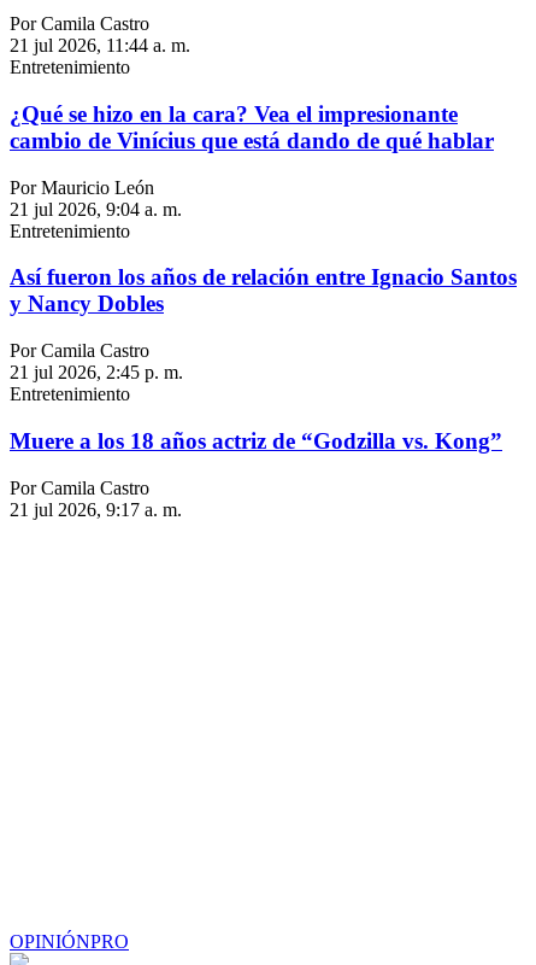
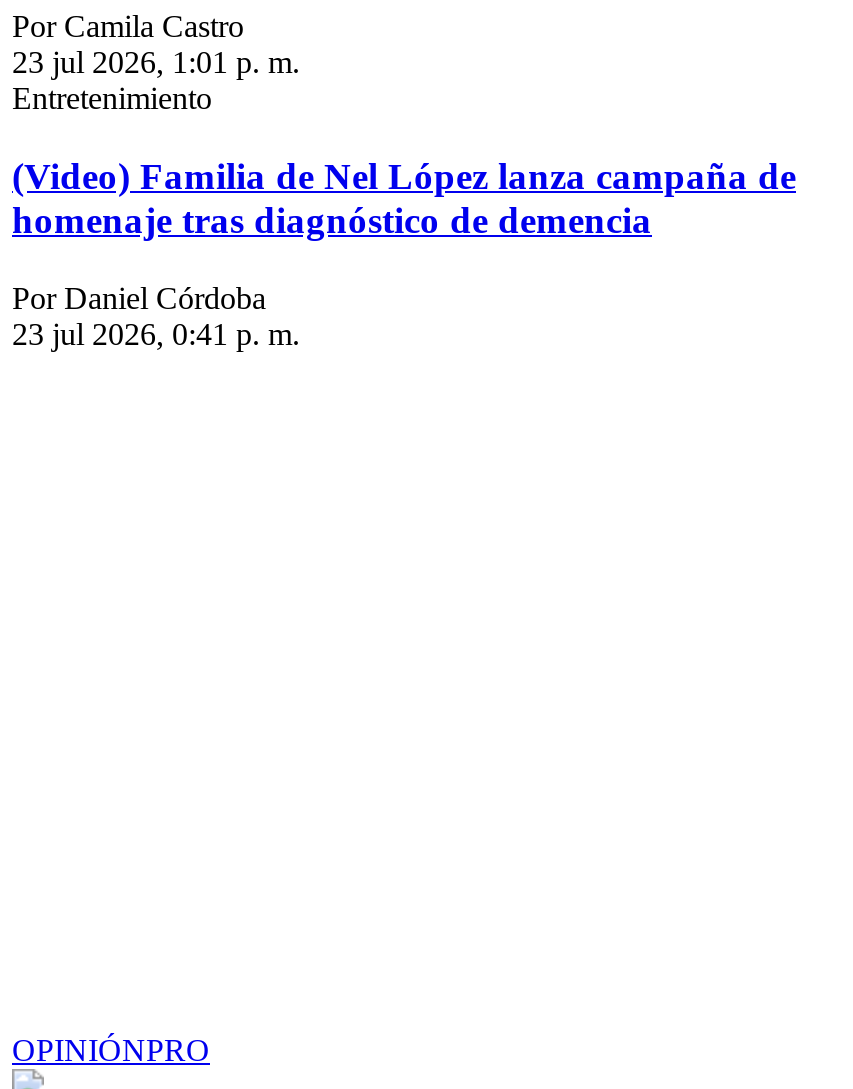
- 21 jul 2026, 11:44 a. m.
+ 23 jul 2026, 1:01 p. m.

- ¿Qué se hizo en la cara? Vea el impresionante
- cambio de Vinícius que está dando de qué hablar
- Por Mauricio León
- 21 jul 2026, 9:04 a. m.
- Entretenimiento
- Así fueron los años de relación entre Ignacio Santos
- y Nancy Dobles
- Por Camila Castro
- 21 jul 2026, 2:45 p. m.
- Entretenimiento
- Muere a los 18 años actriz de “Godzilla vs. Kong”
- Por Camila Castro
- 21 jul 2026, 9:17 a. m.
+ (Video) Familia de Nel López lanza campaña de
+ homenaje tras diagnóstico de demencia
+ Por Daniel Córdoba
+ 23 jul 2026, 0:41 p. m.
